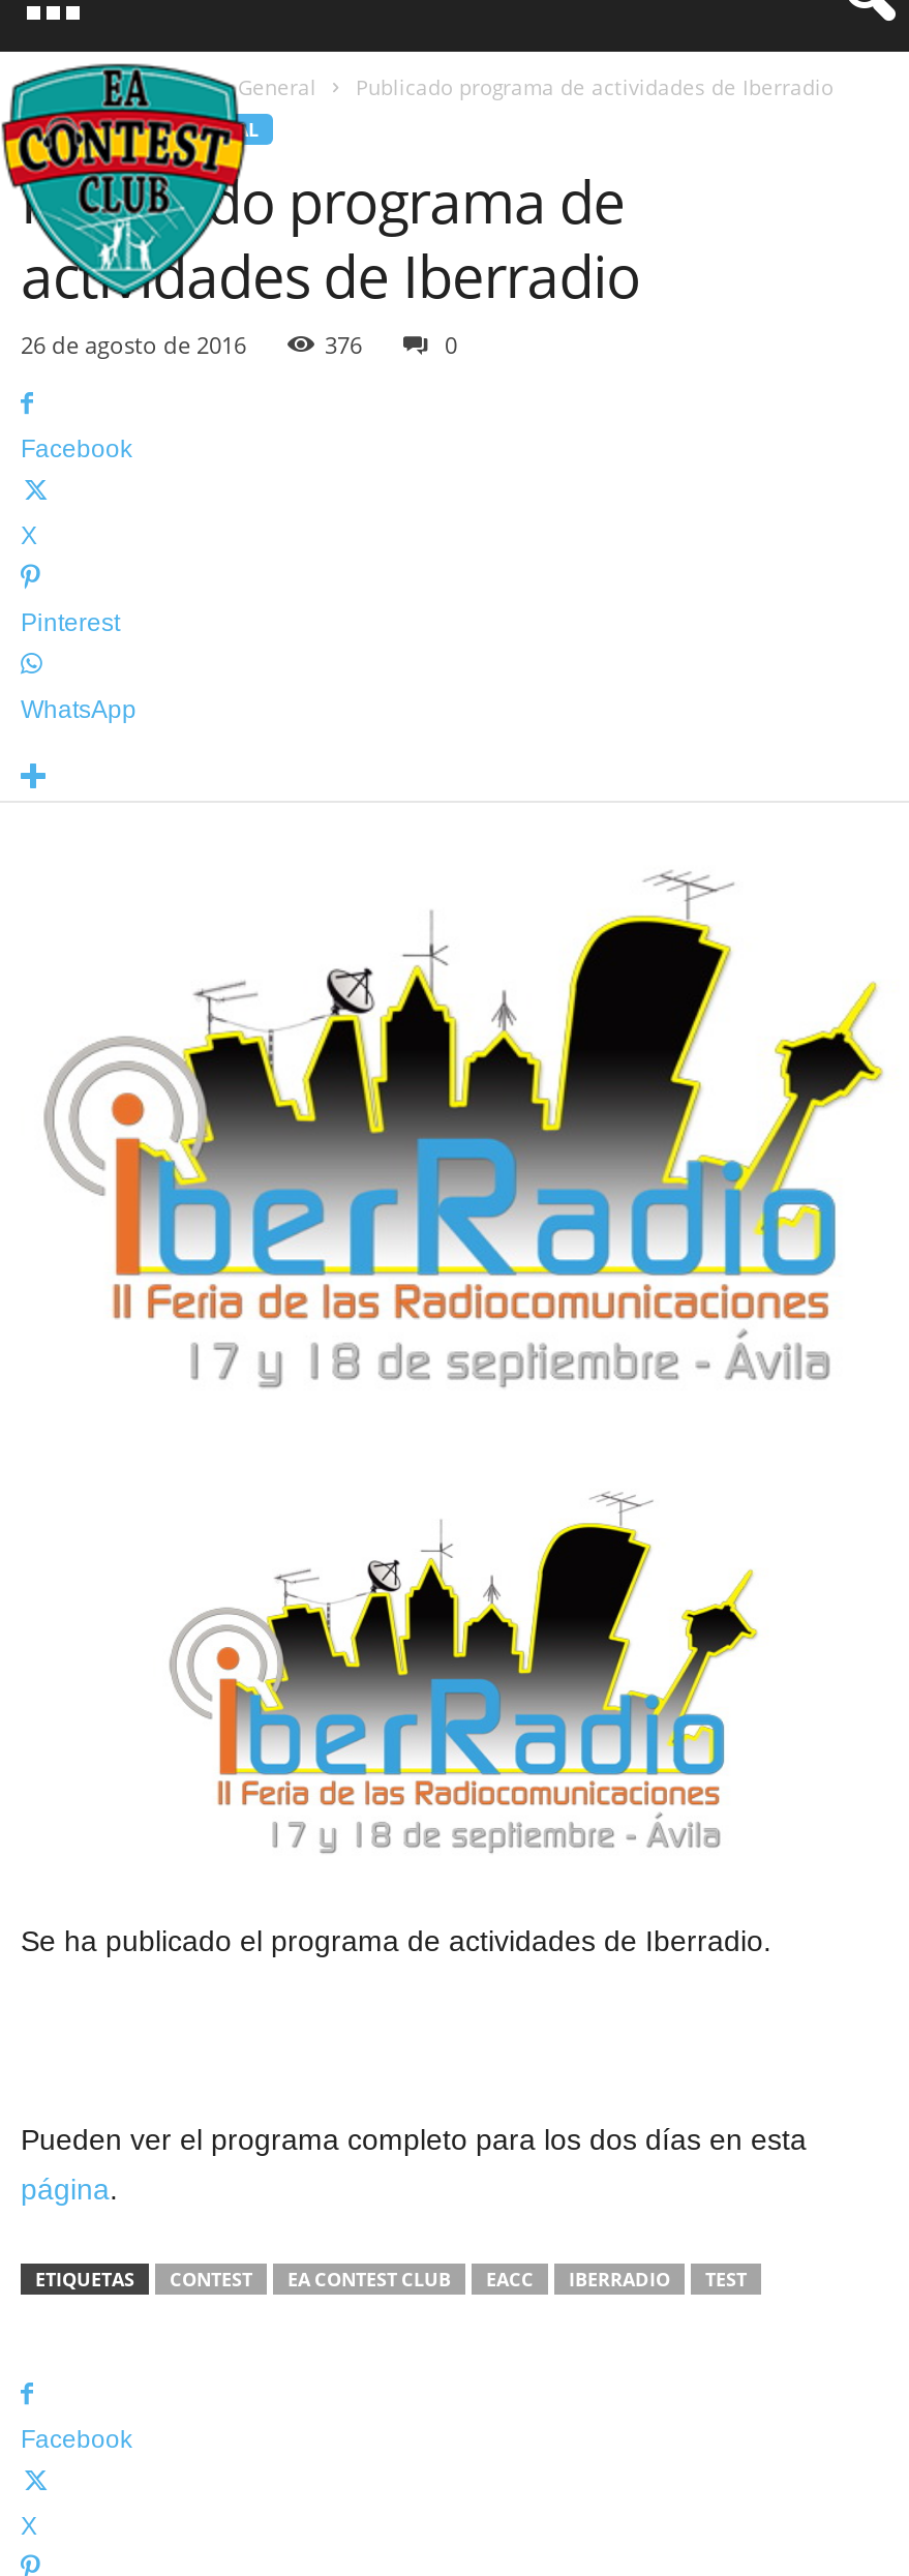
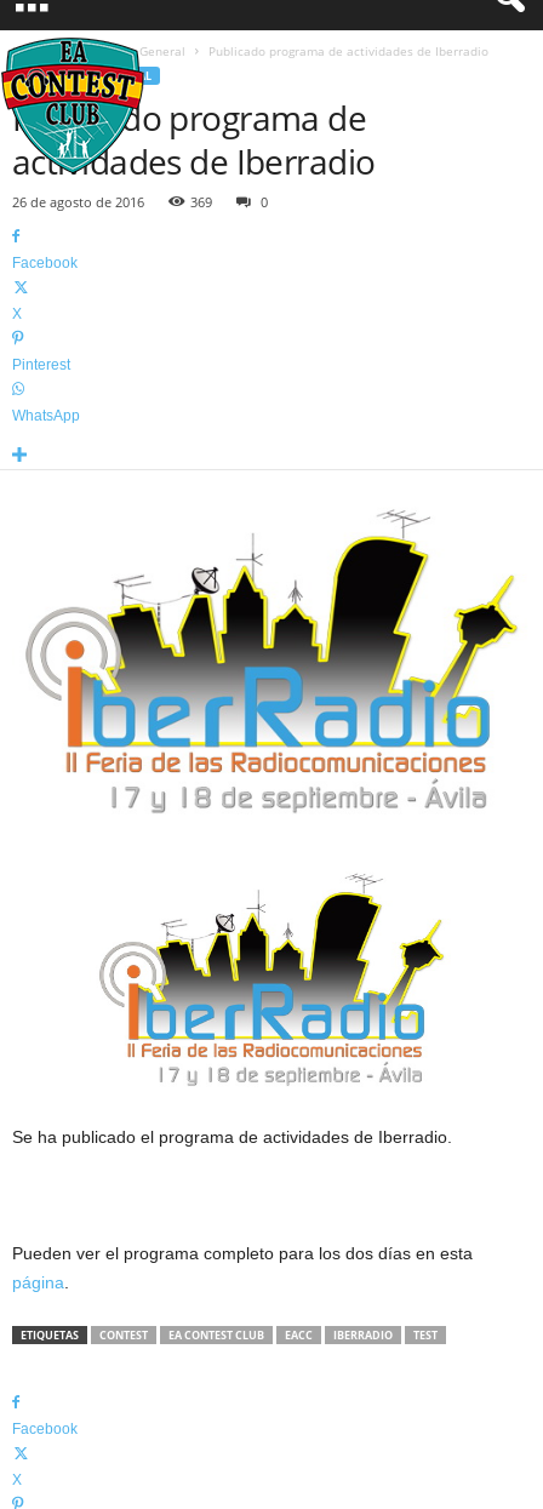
- 376
+ 369
